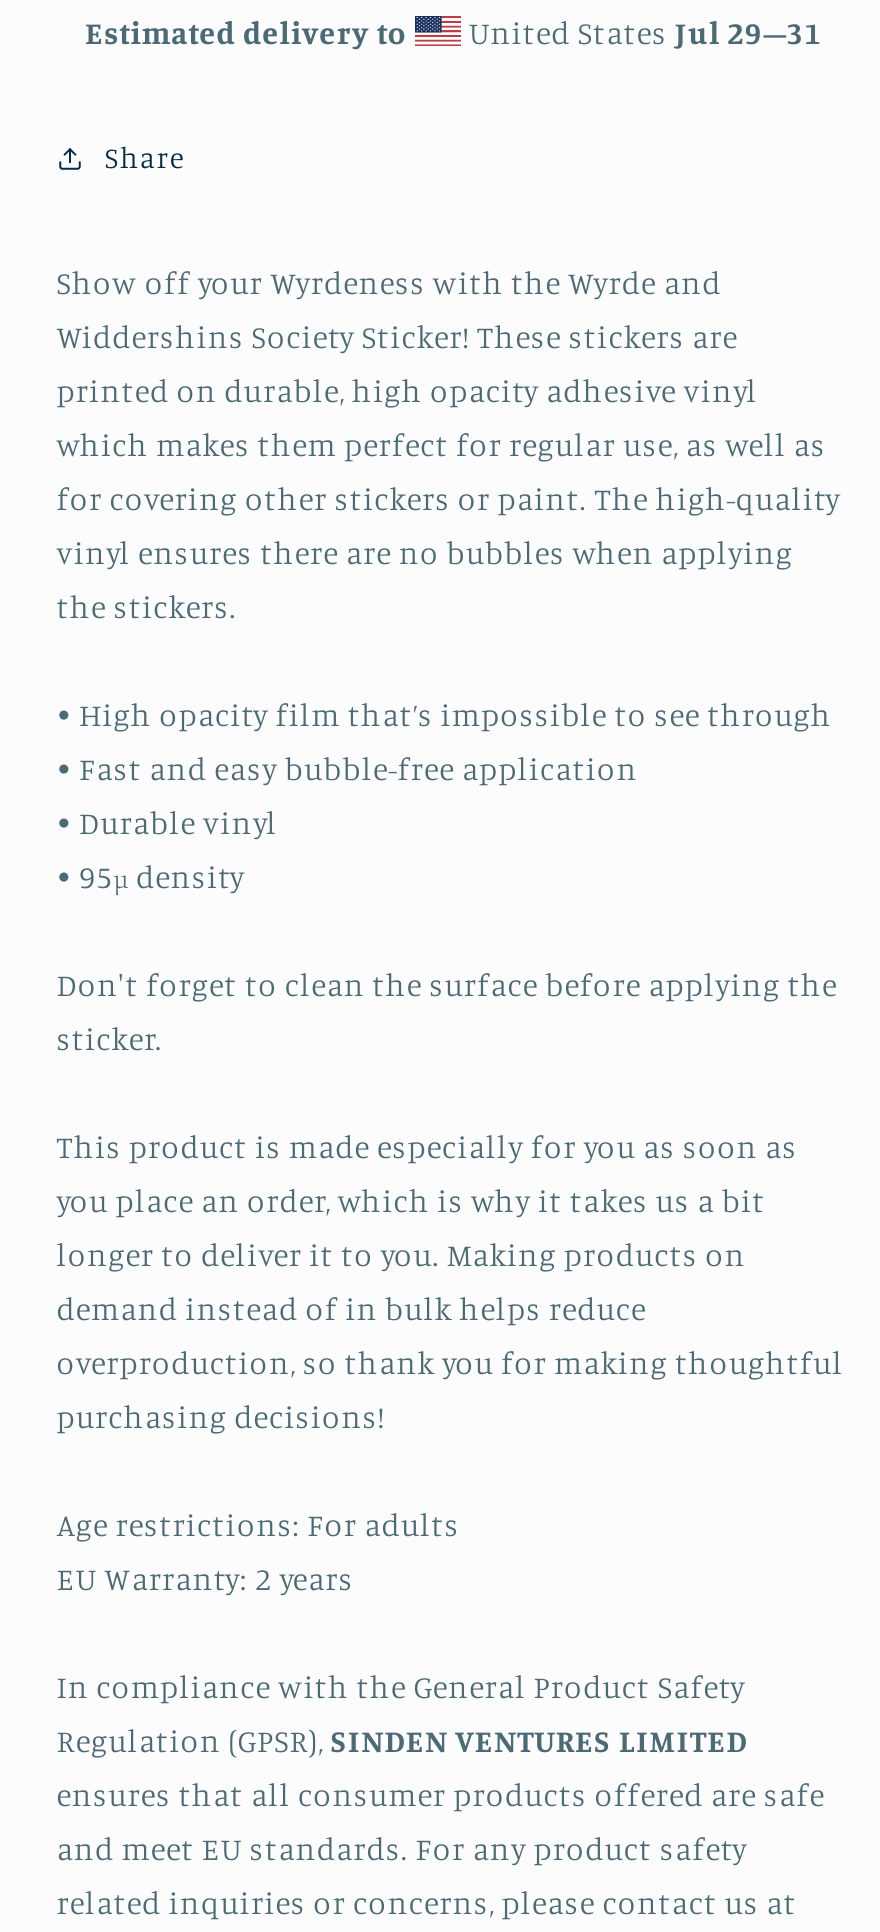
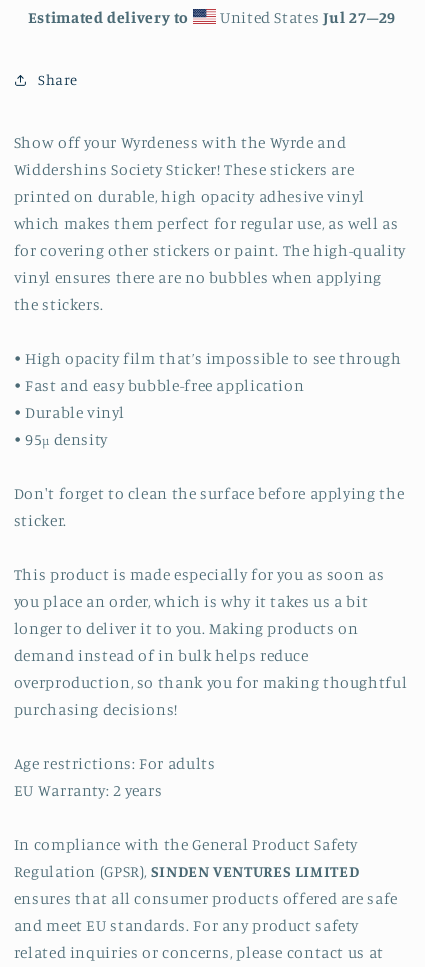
- United States Jul 29–31
+ United States Jul 27–29
